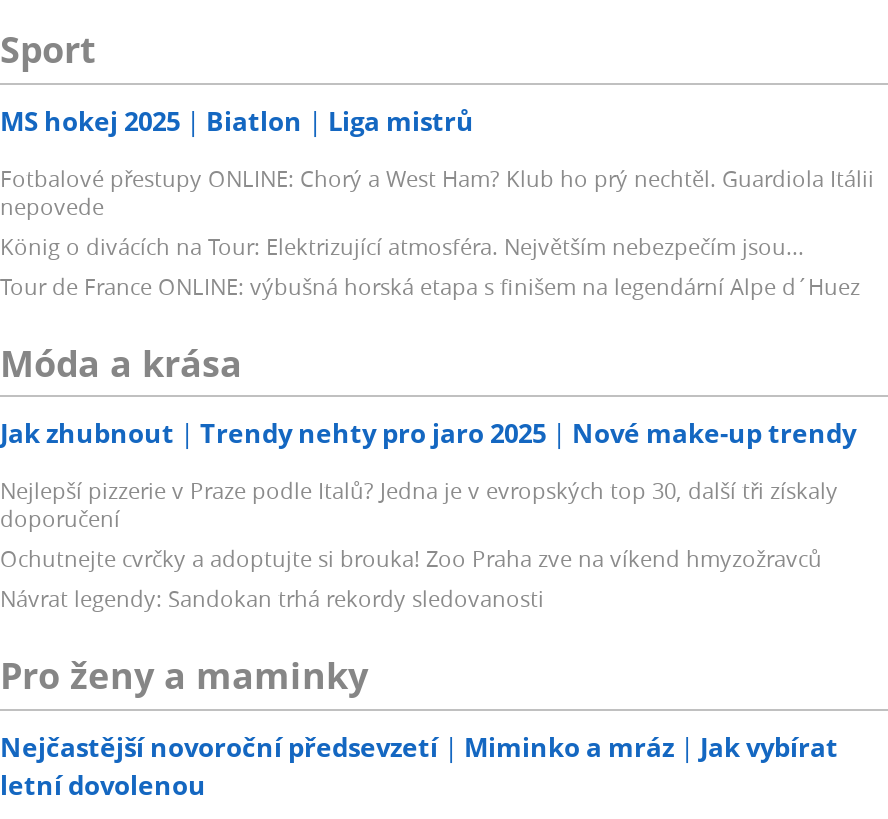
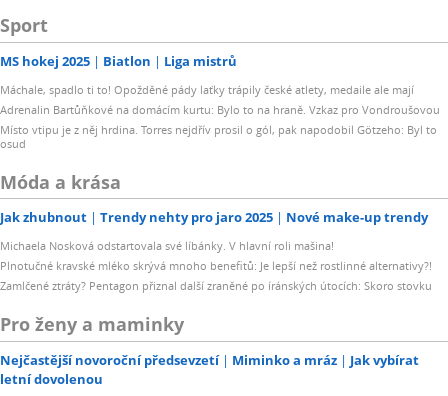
- Fotbalové přestupy ONLINE: Chorý a West Ham? Klub ho prý nechtěl. Guardiola Itálii
- nepovede
- König o divácích na Tour: Elektrizující atmosféra. Největším nebezpečím jsou...
- Tour de France ONLINE: výbušná horská etapa s finišem na legendární Alpe d´Huez
+ Máchale, spadlo ti to! Opožděné pády laťky trápily české atlety, medaile ale mají
+ Adrenalin Bartůňkové na domácím kurtu: Bylo to na hraně. Vzkaz pro Vondroušovou
+ Místo vtipu je z něj hrdina. Torres nejdřív prosil o gól, pak napodobil Götzeho: Byl to
+ osud

- Nejlepší pizzerie v Praze podle Italů? Jedna je v evropských top 30, další tři získaly
- doporučení
- Ochutnejte cvrčky a adoptujte si brouka! Zoo Praha zve na víkend hmyzožravců
- Návrat legendy: Sandokan trhá rekordy sledovanosti
+ Michaela Nosková odstartovala své líbánky. V hlavní roli mašina!
+ Plnotučné kravské mléko skrývá mnoho benefitů: Je lepší než rostlinné alternativy?!
+ Zamlčené ztráty? Pentagon přiznal další zraněné po íránských útocích: Skoro stovku
